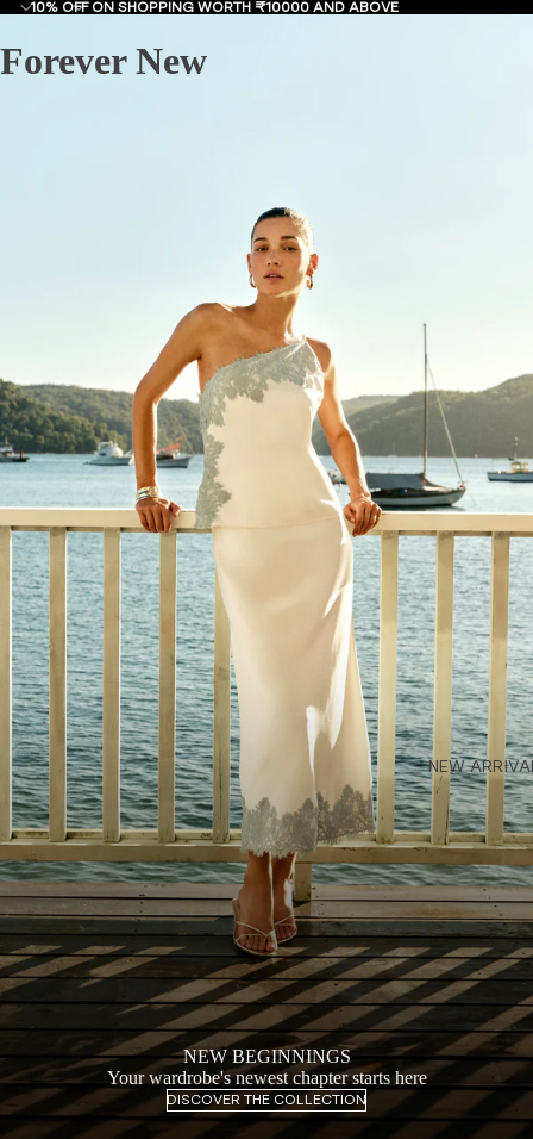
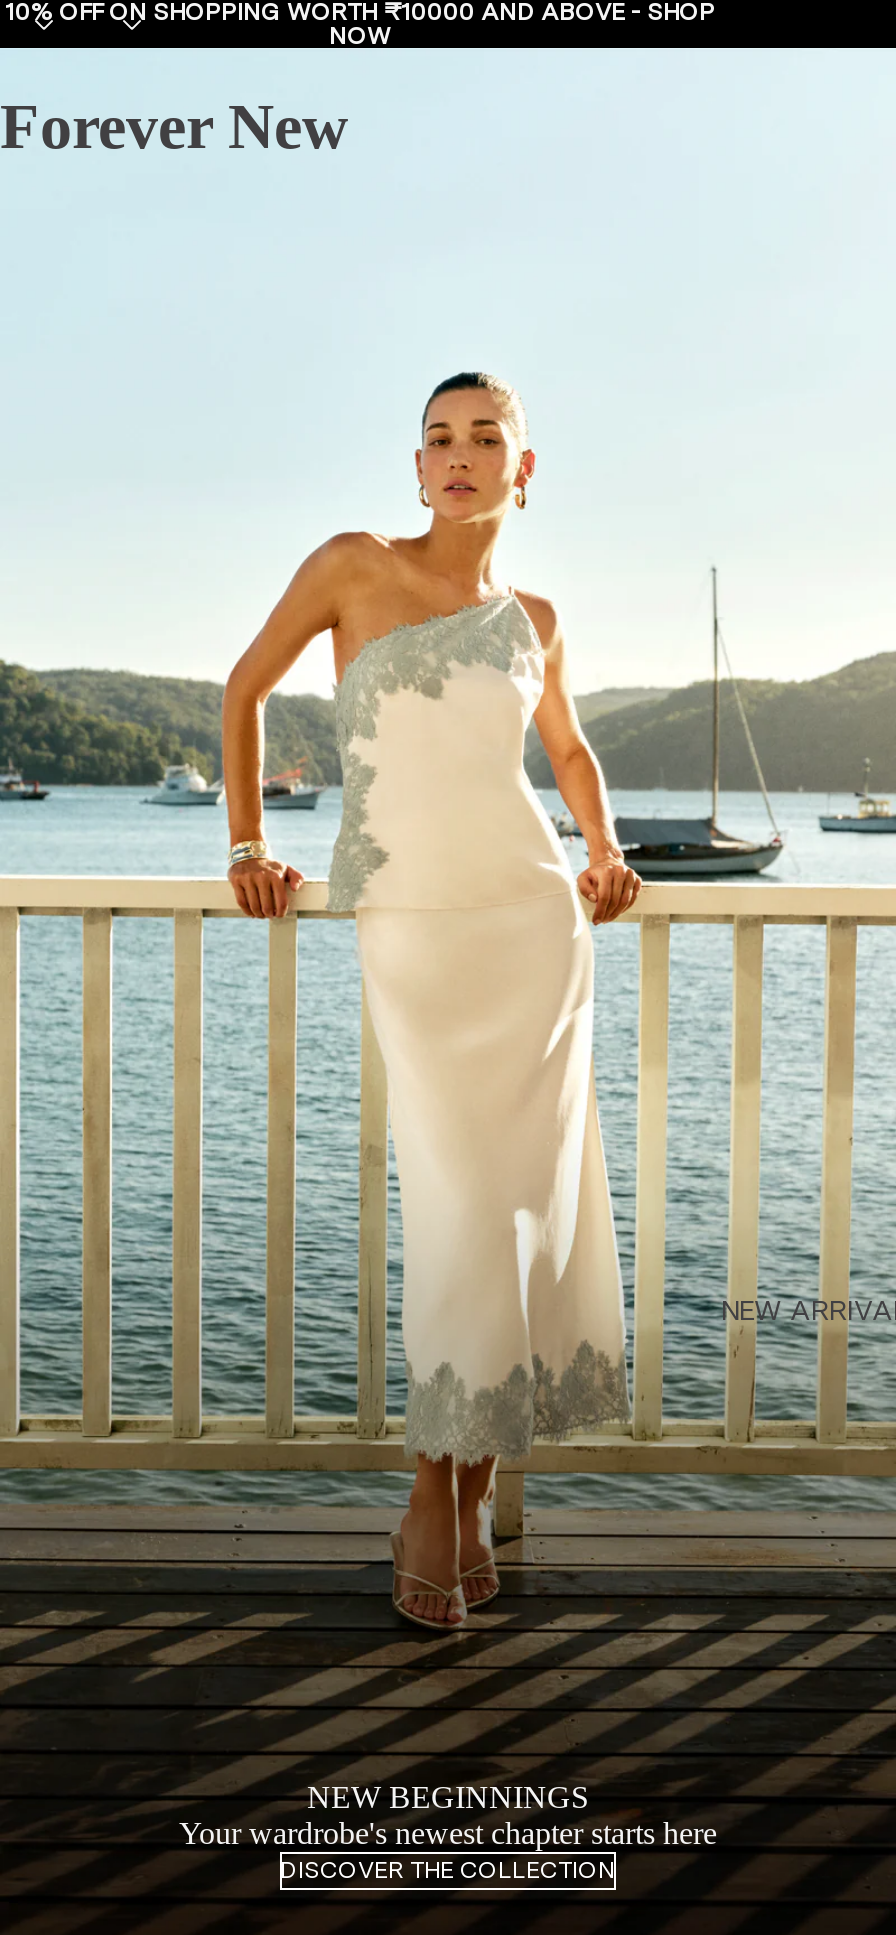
- 10% OFF ON SHOPPING WORTH ₹10000 AND ABOVE
+ 10% OFF ON SHOPPING WORTH ₹10000 AND ABOVE - SHOP
+ NOW
